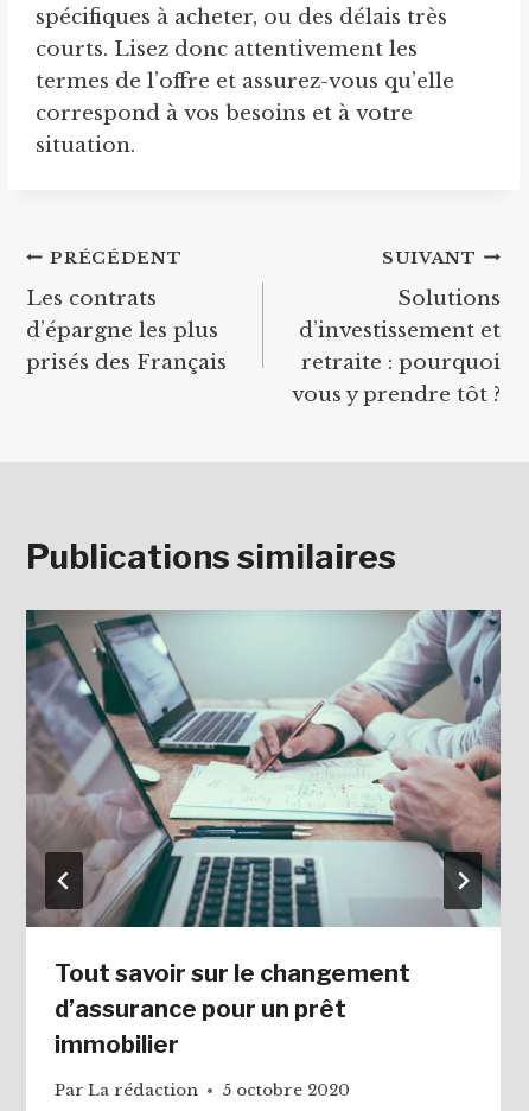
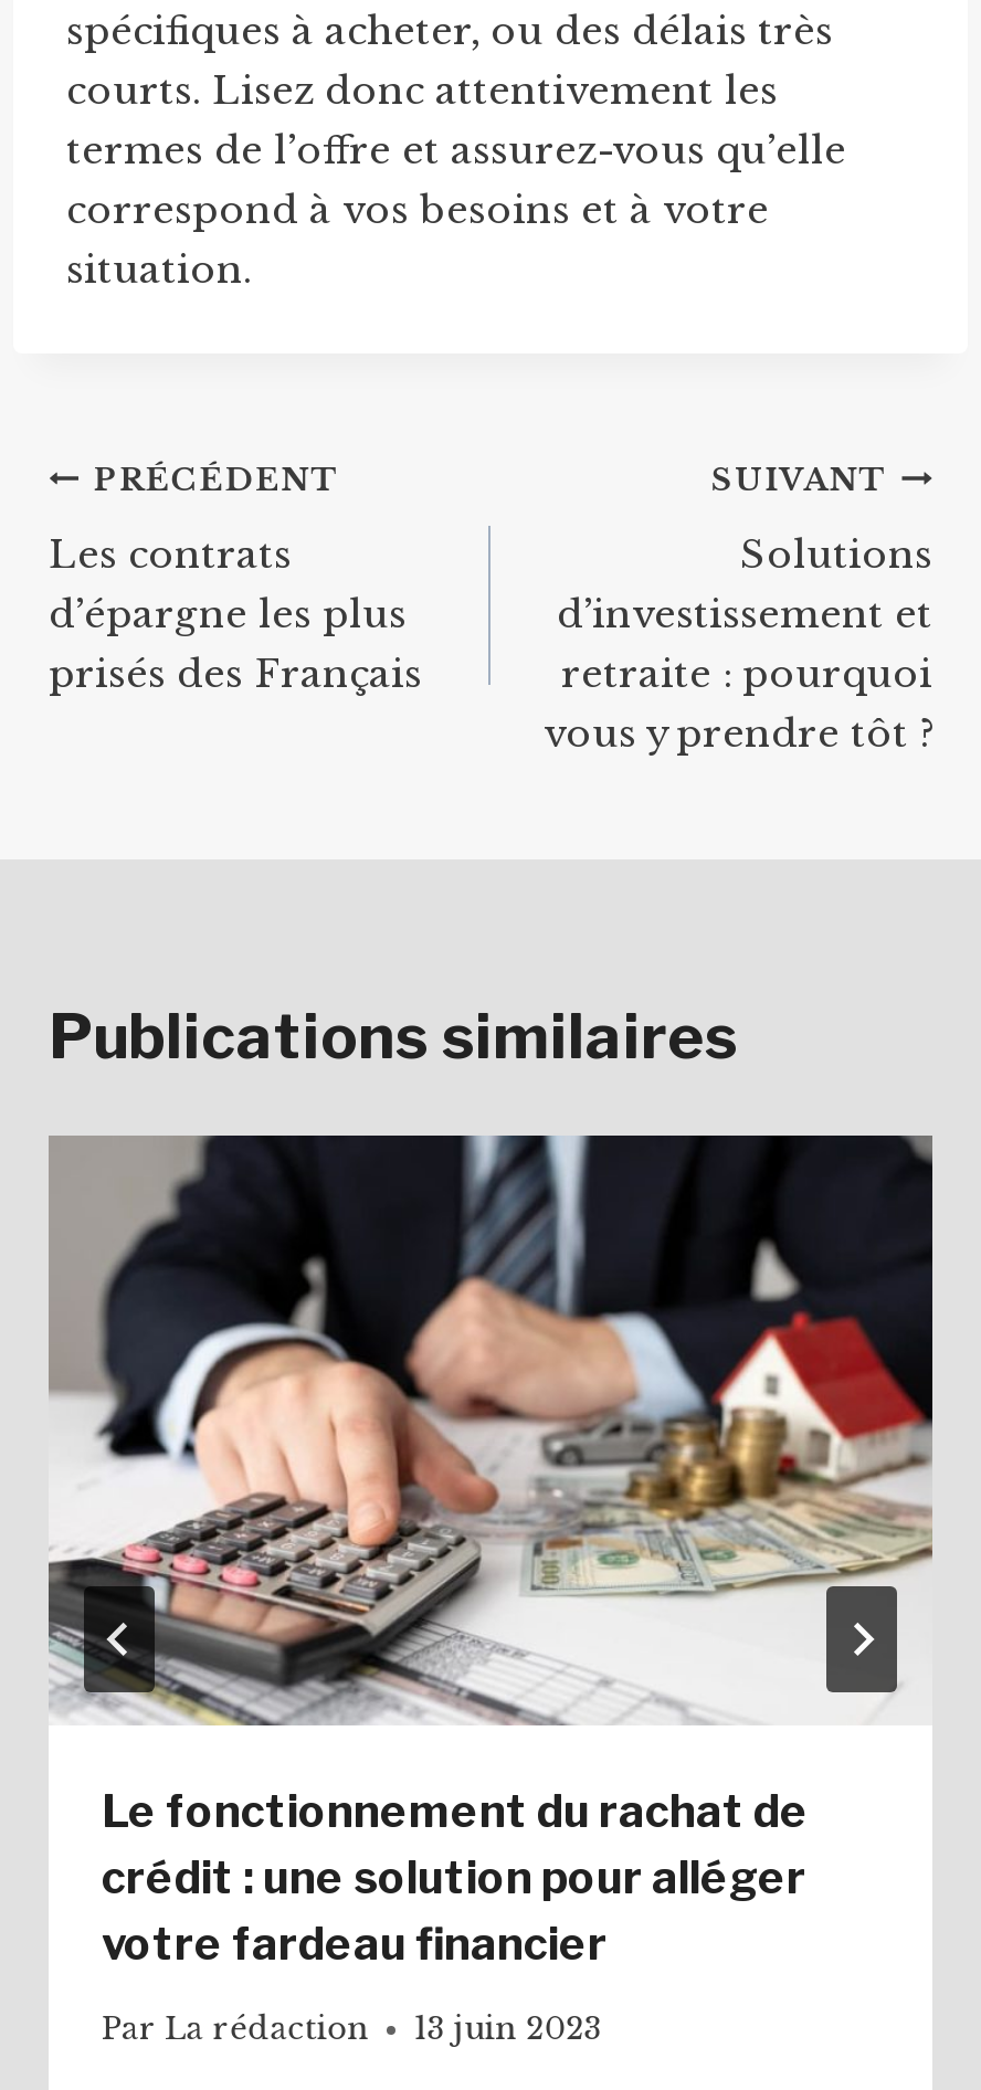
- [image]
- Tout savoir sur le changement
- d’assurance pour un prêt
- immobilier
+ [image]
+ Le fonctionnement du rachat de
+ crédit : une solution pour alléger
+ votre fardeau financier

- Par La rédaction 5 octobre 2020
+ Par La rédaction 13 juin 2023
